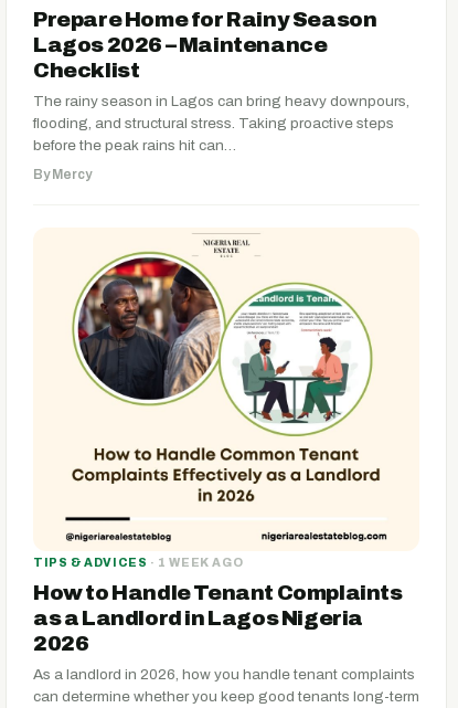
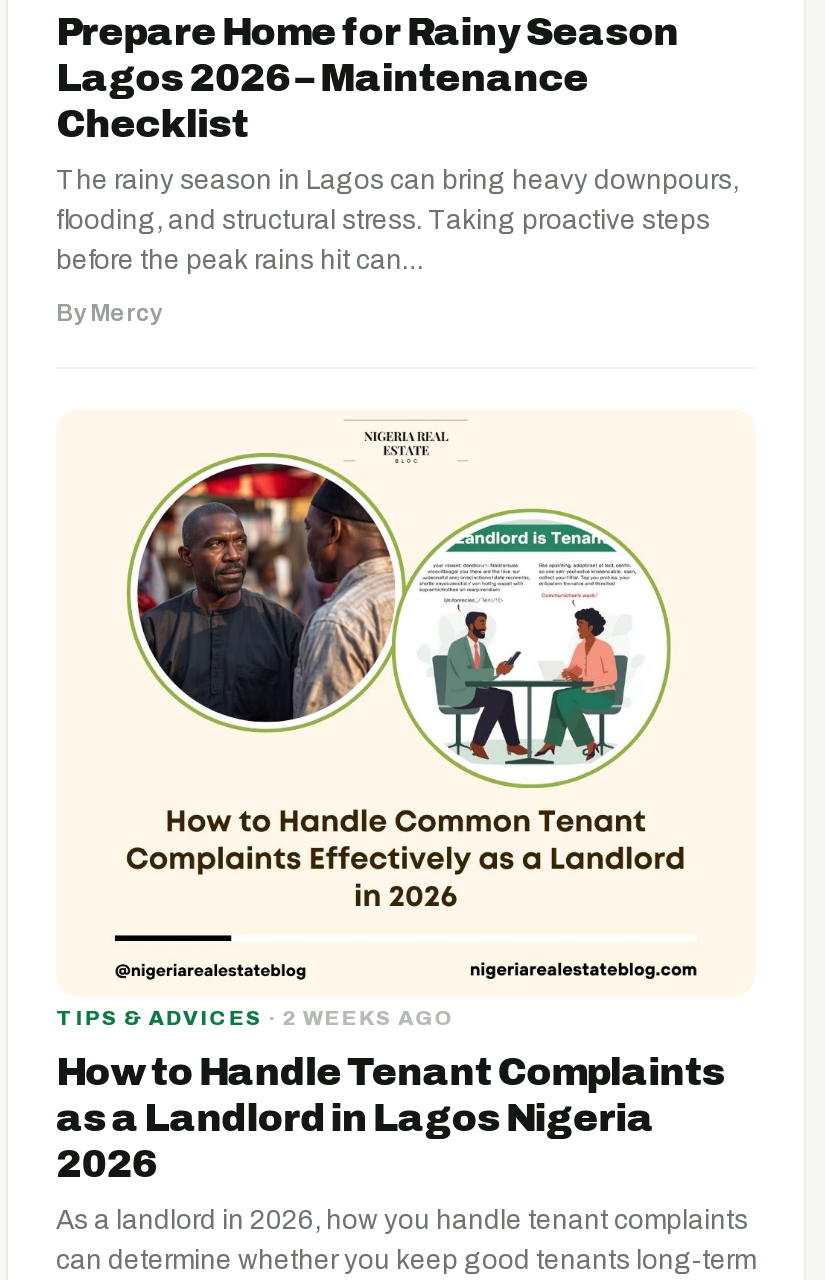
- TIPS & ADVICES · 1 WEEK AGO
+ TIPS & ADVICES · 2 WEEKS AGO
